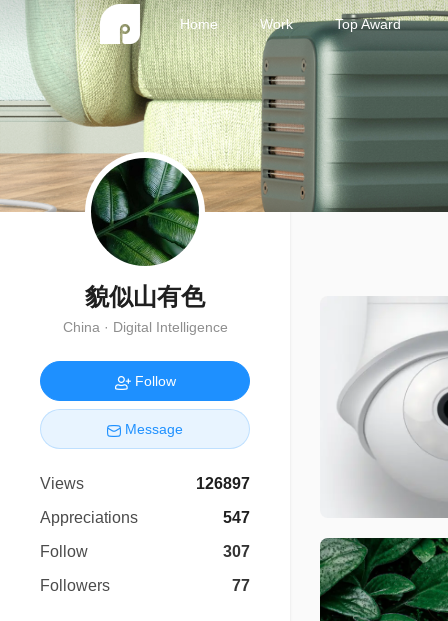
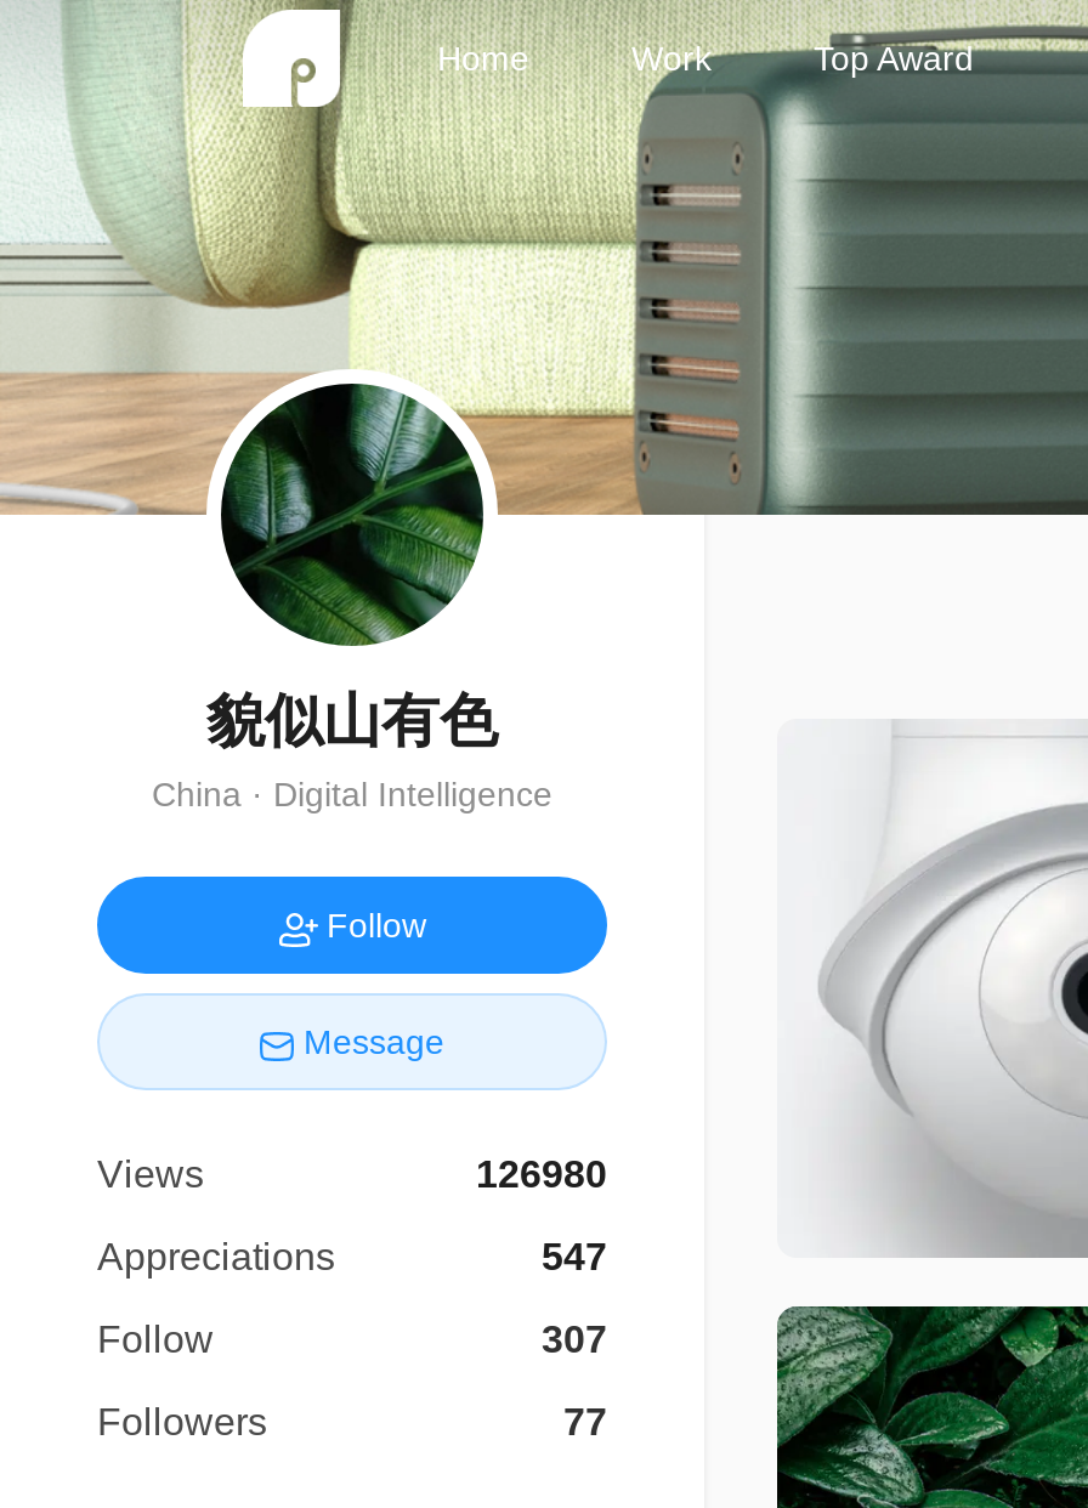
- 126897
+ 126980
